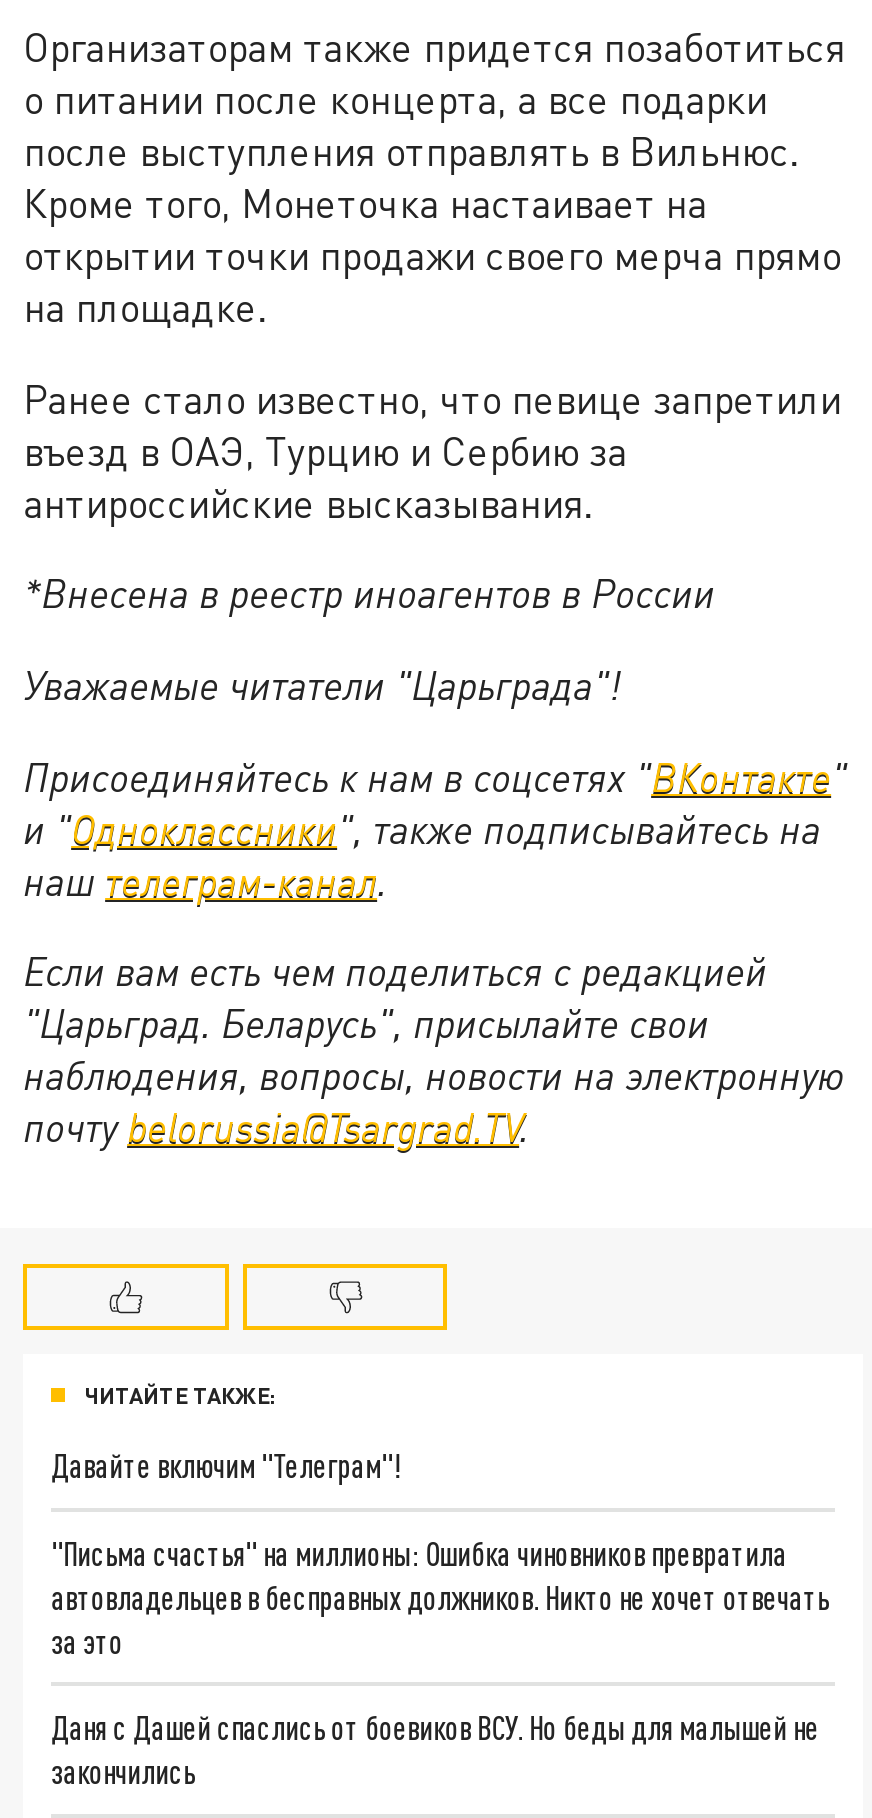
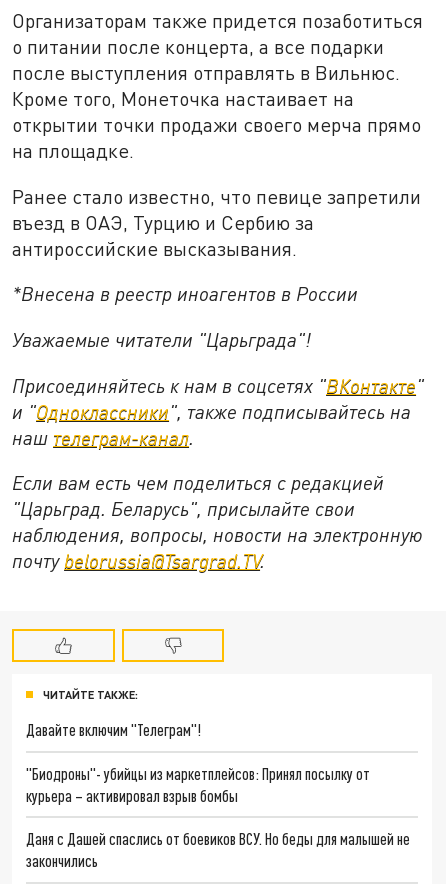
- "Письма счастья" на миллионы: Ошибка чиновников превратила
- автовладельцев в бесправных должников. Никто не хочет отвечать
- за это
+ "Биодроны"- убийцы из маркетплейсов: Принял посылку от
+ курьера – активировал взрыв бомбы
